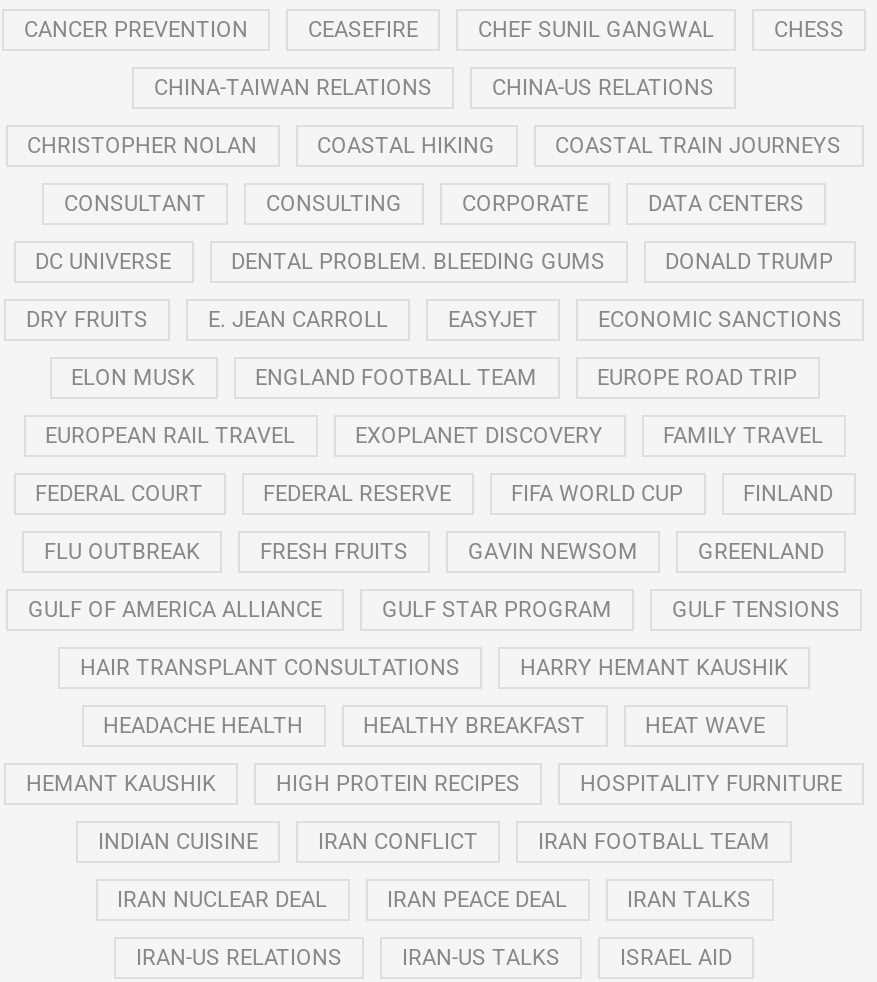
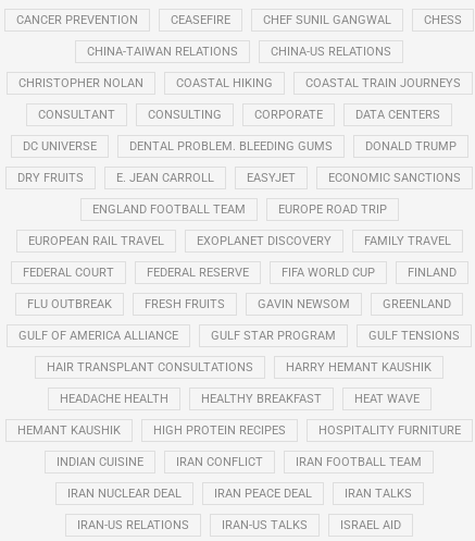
- ELON MUSK
